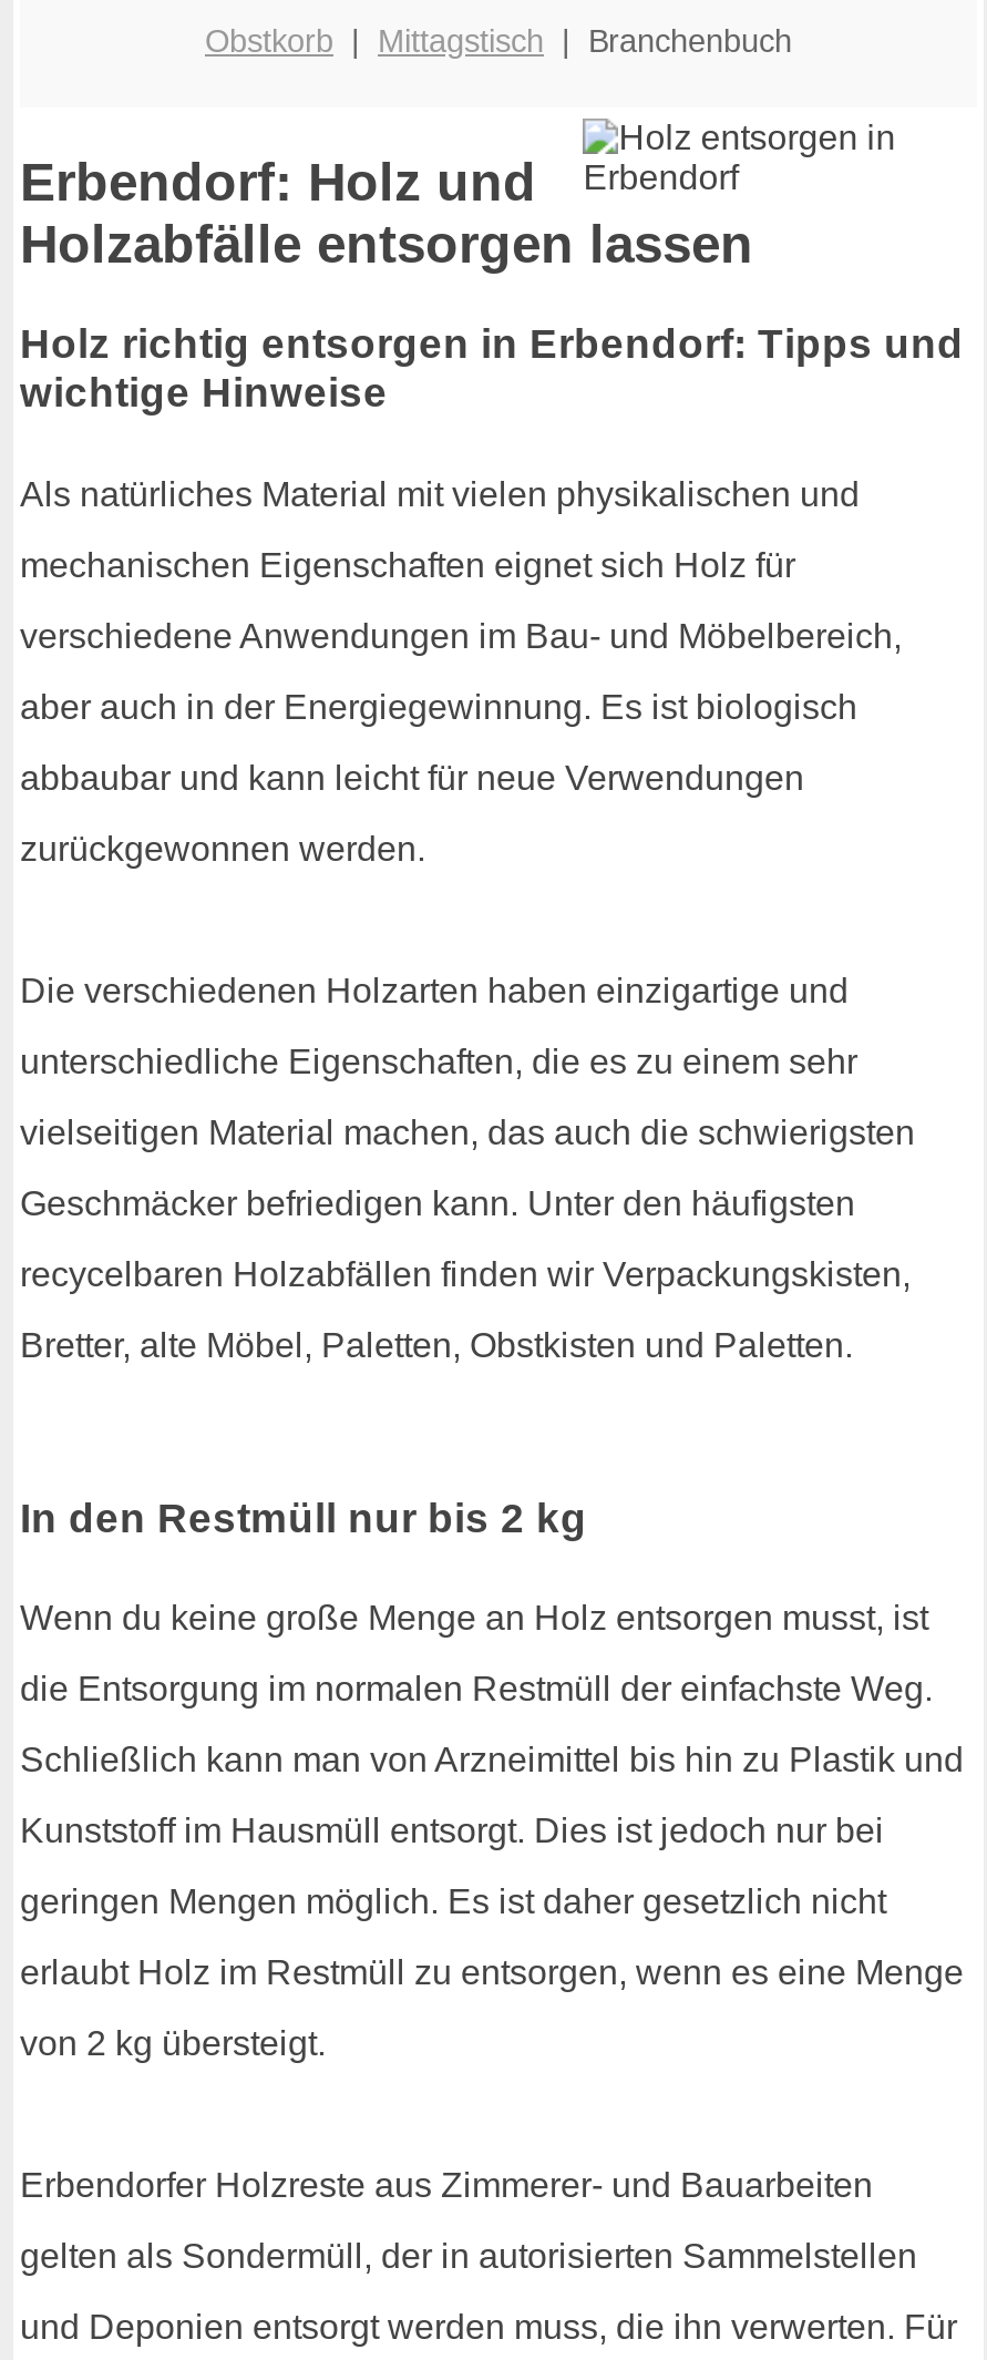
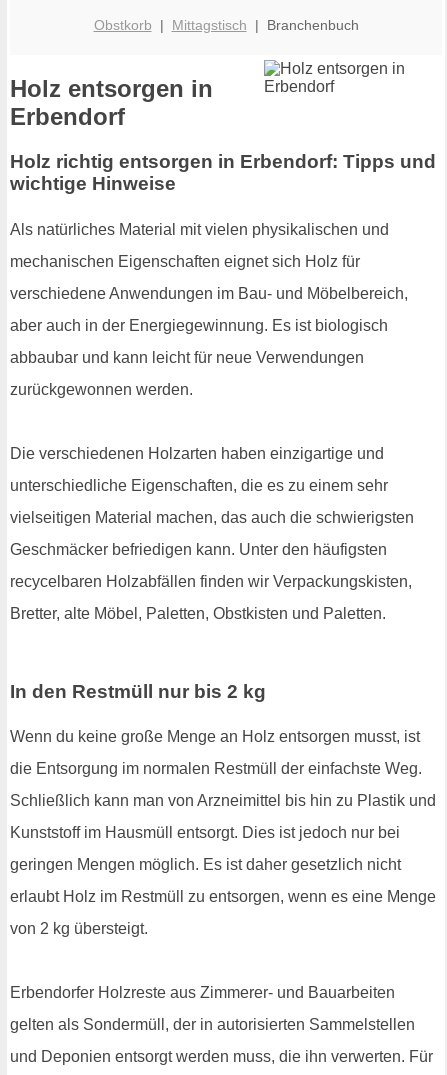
- Erbendorf: Holz und
- Holzabfälle entsorgen lassen
+ Holz entsorgen in
+ Erbendorf
